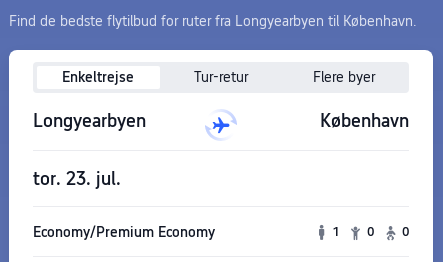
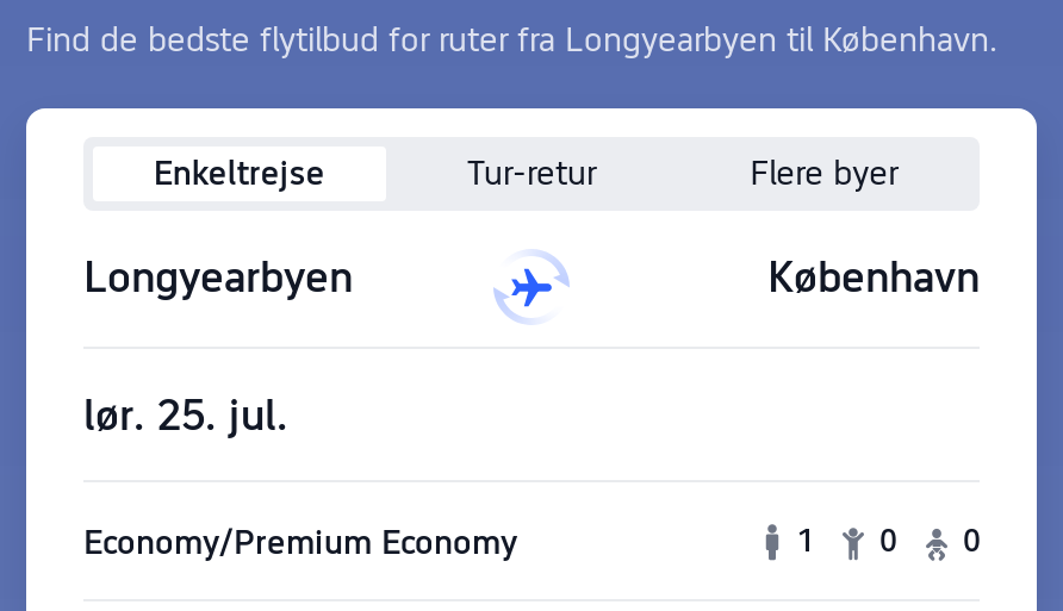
- tor. 23. jul.
+ lør. 25. jul.
